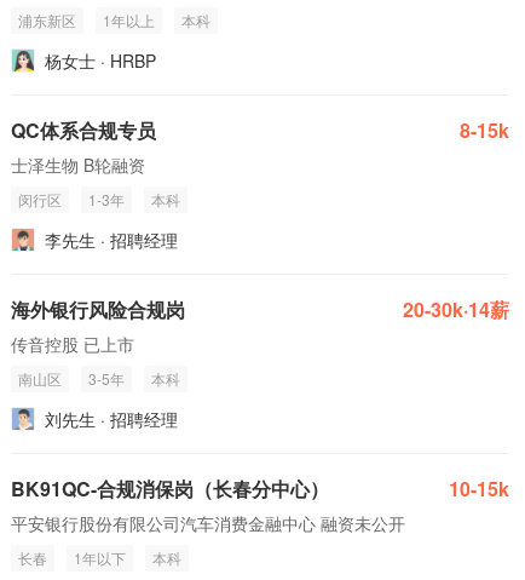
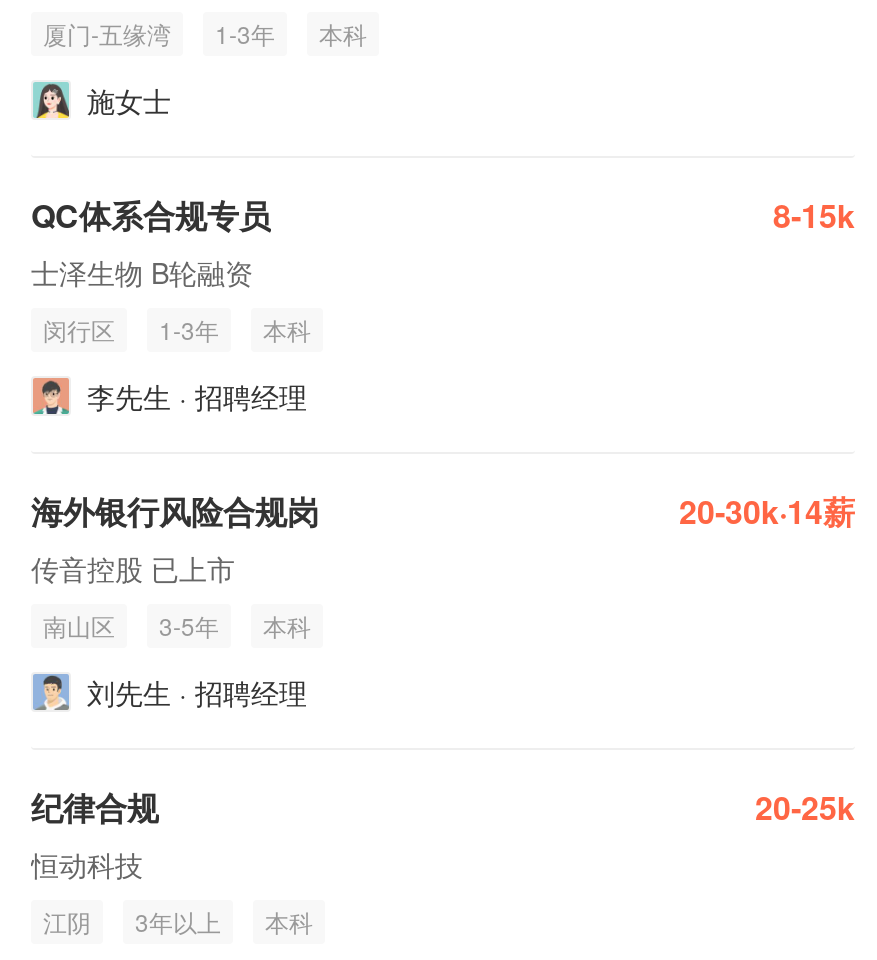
- 浦东新区
- 1年以上
+ 厦门-五缘湾
+ 1-3年

- 杨女士 · HRBP
+ 施女士

- BK91QC-合规消保岗（长春分中心）
- 10-15k
- 平安银行股份有限公司汽车消费金融中心 融资未公开
+ 纪律合规
+ 20-25k
+ 恒动科技

- 长春
- 1年以下
+ 江阴
+ 3年以上
